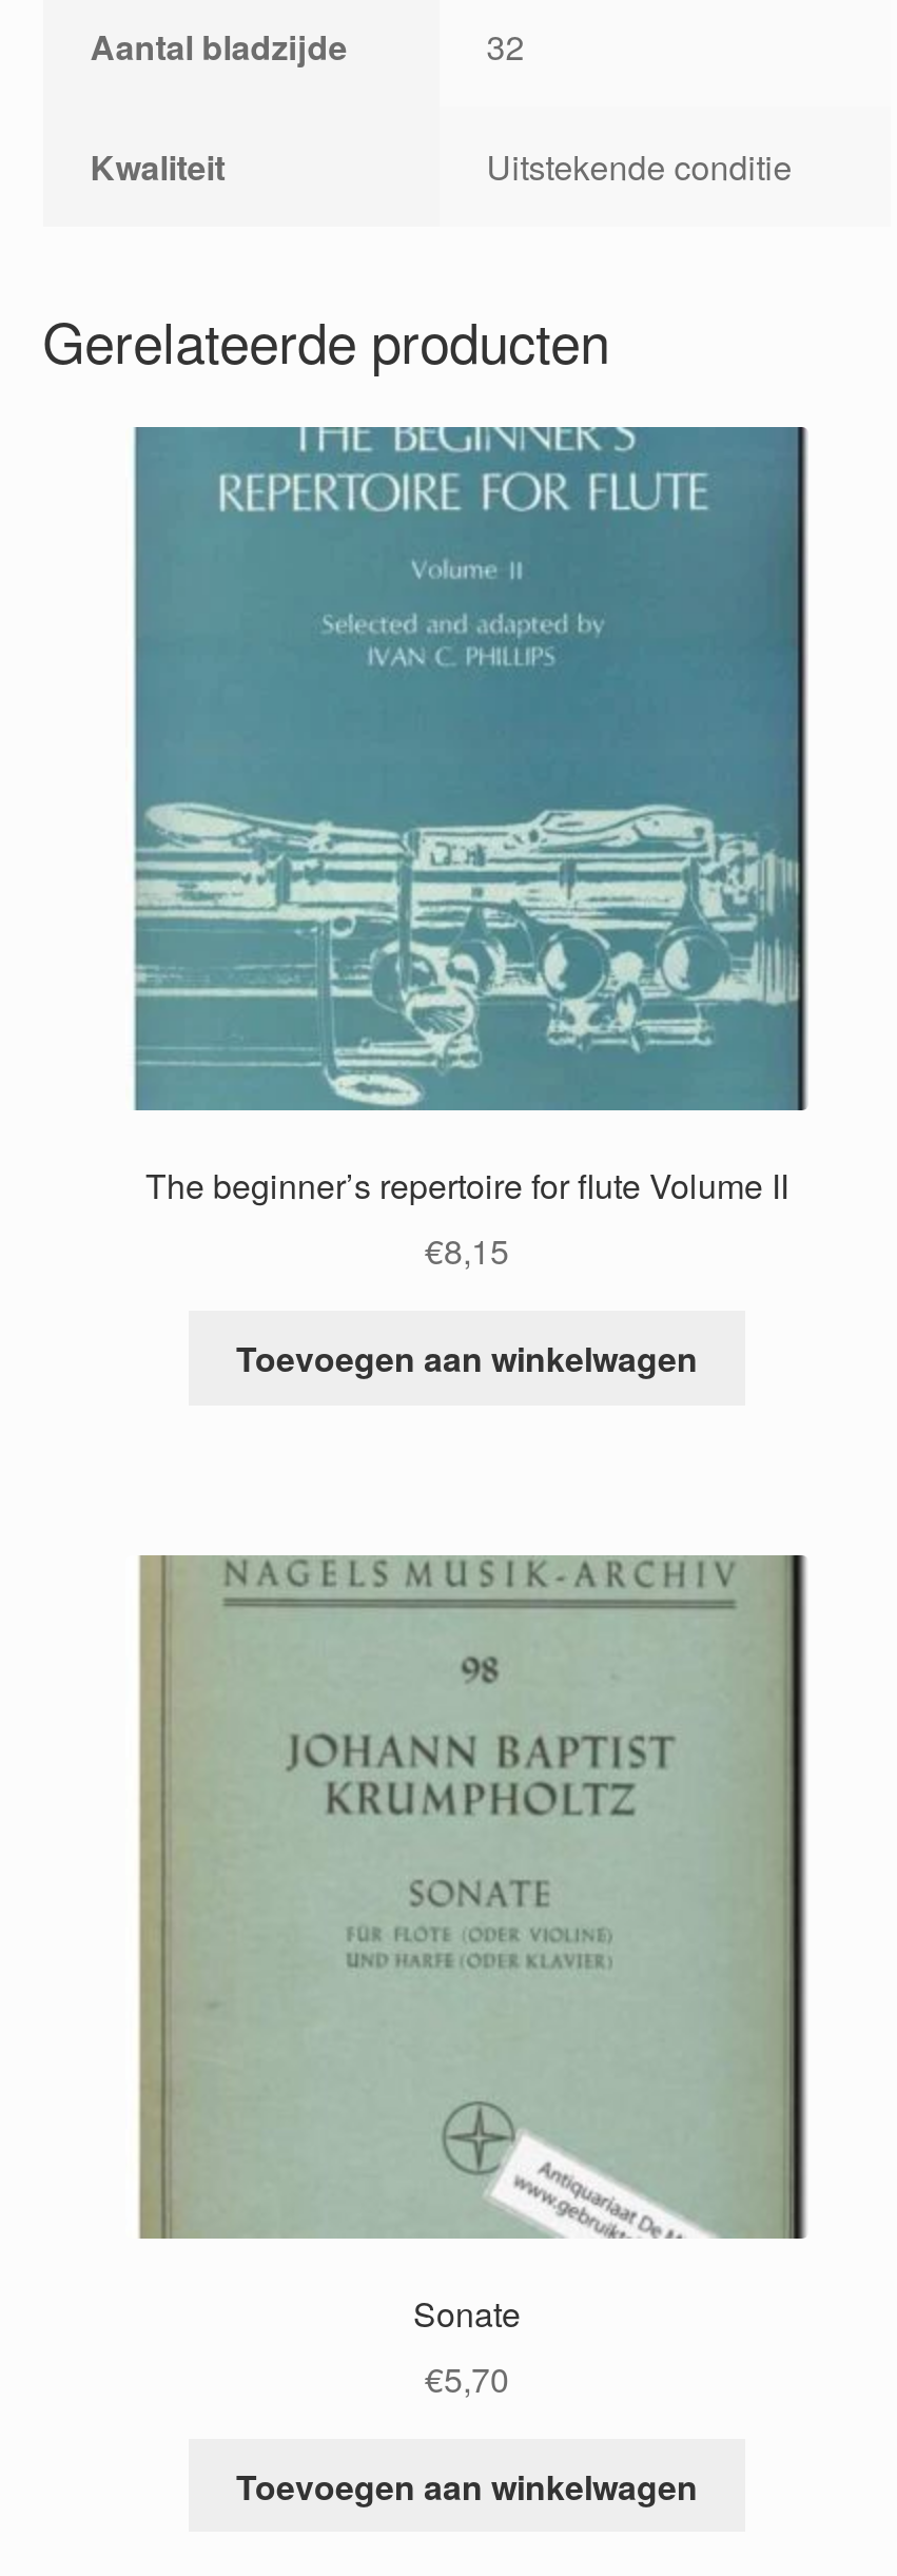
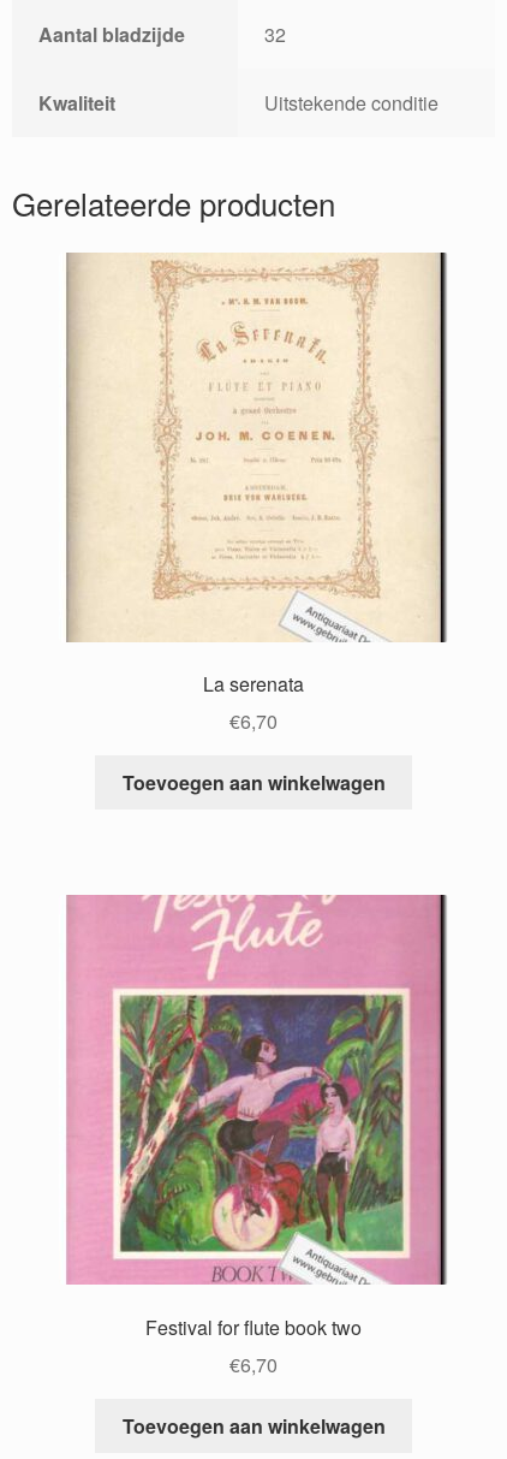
- [image]
- The beginner’s repertoire for flute Volume II
- €8,15
+ [image]
+ La serenata
+ €6,70

- [image]
- Sonate
- €5,70
+ [image]
+ Festival for flute book two
+ €6,70
